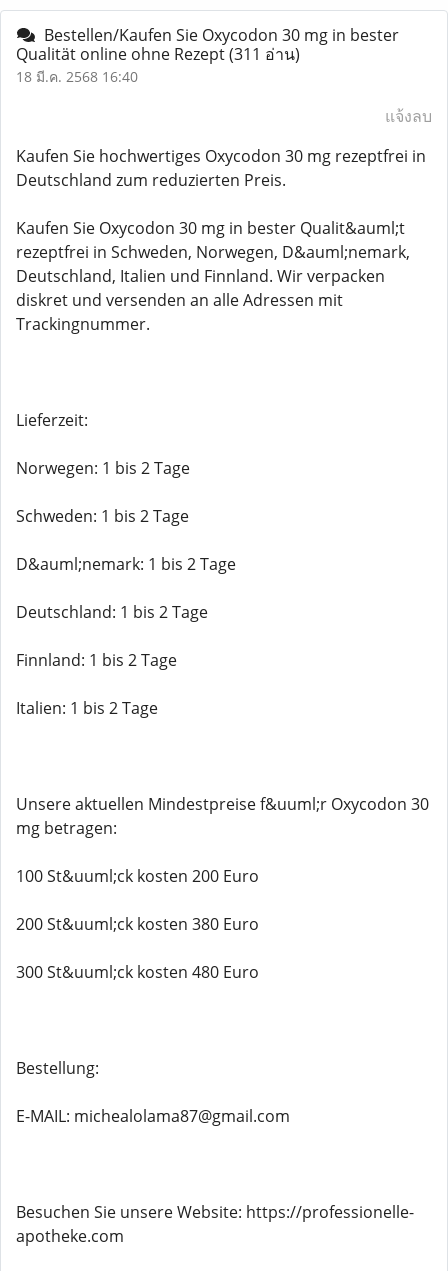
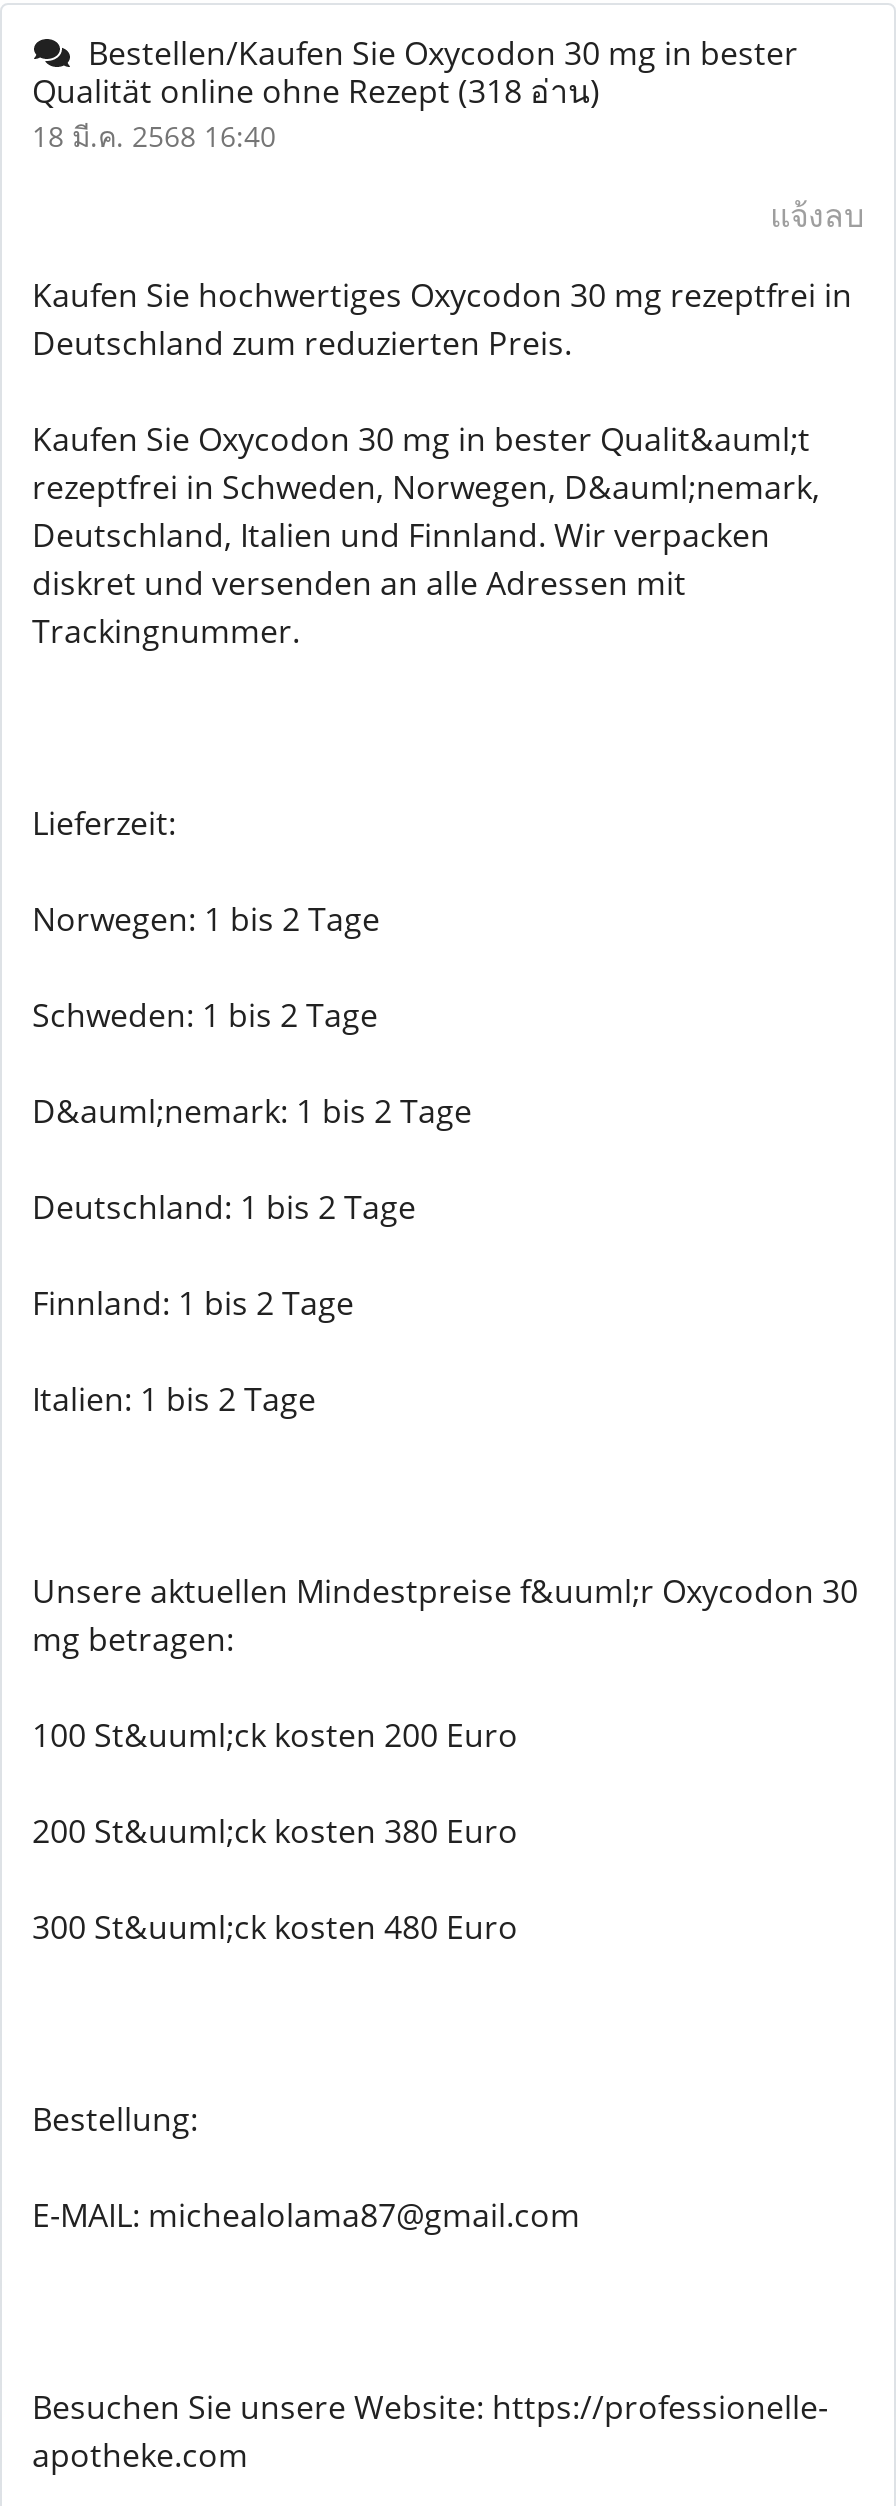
- Qualität online ohne Rezept(311 อ่าน)
+ Qualität online ohne Rezept(318 อ่าน)
